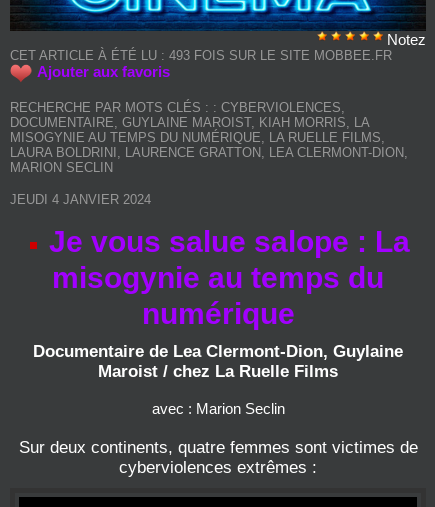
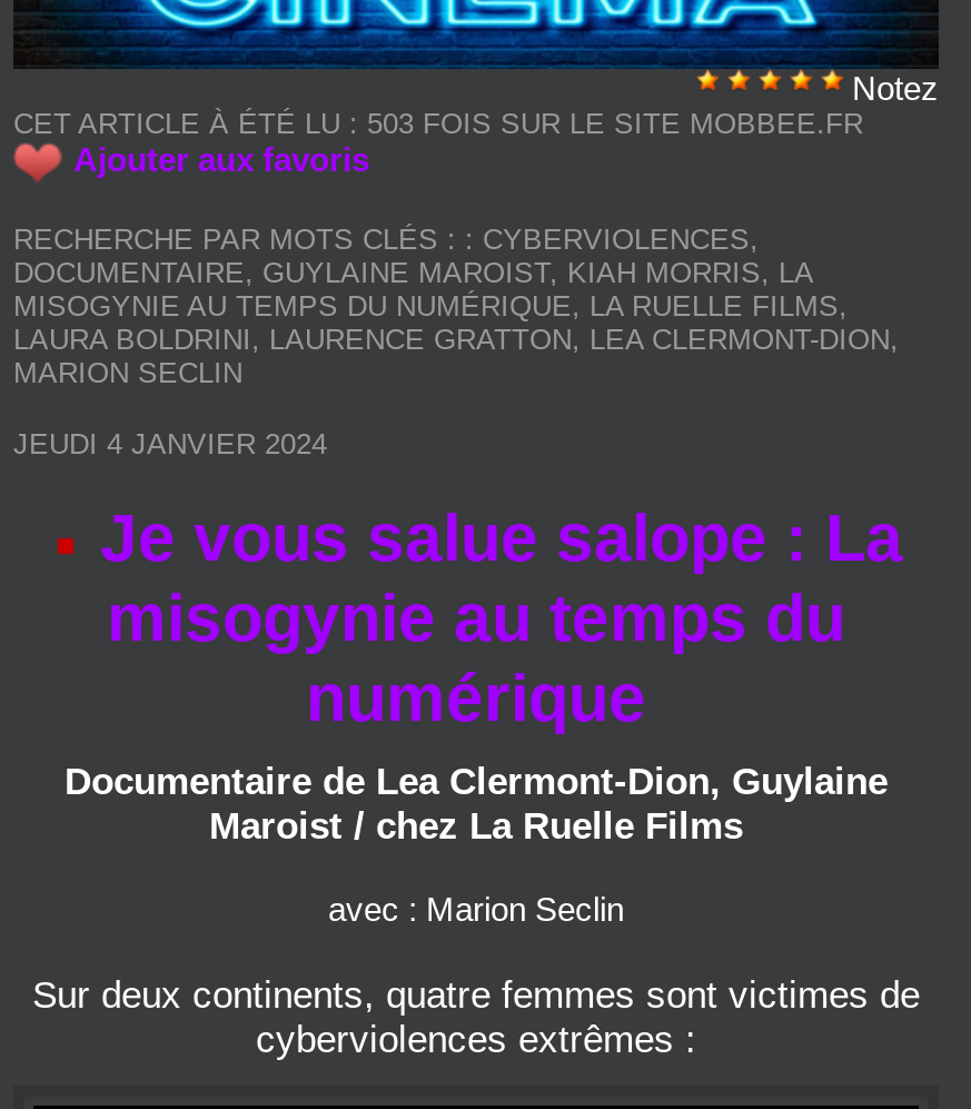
- CET ARTICLE À ÉTÉ LU : 493 FOIS SUR LE SITE MOBBEE.FR
+ CET ARTICLE À ÉTÉ LU : 503 FOIS SUR LE SITE MOBBEE.FR
